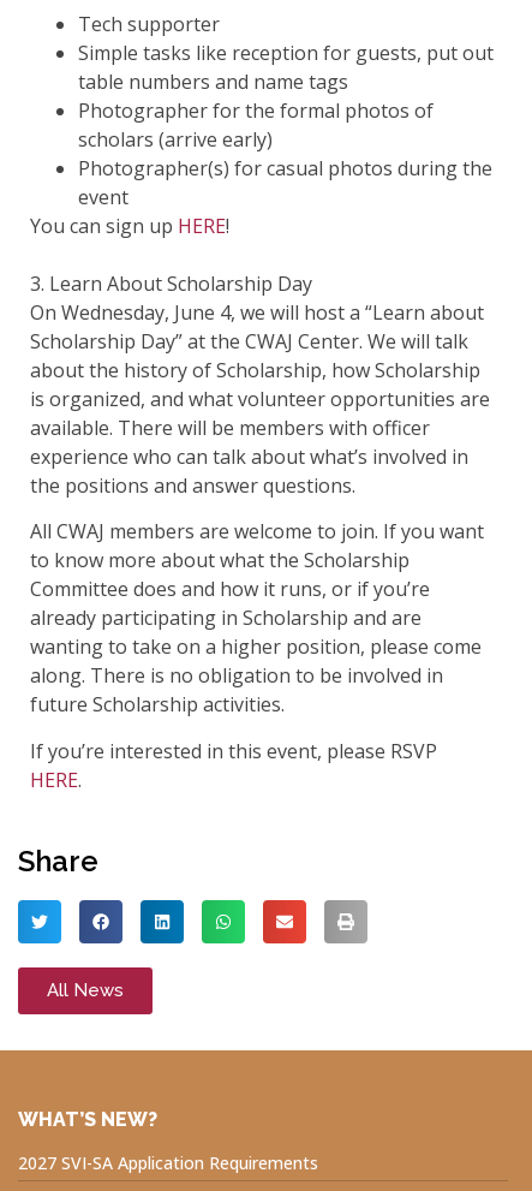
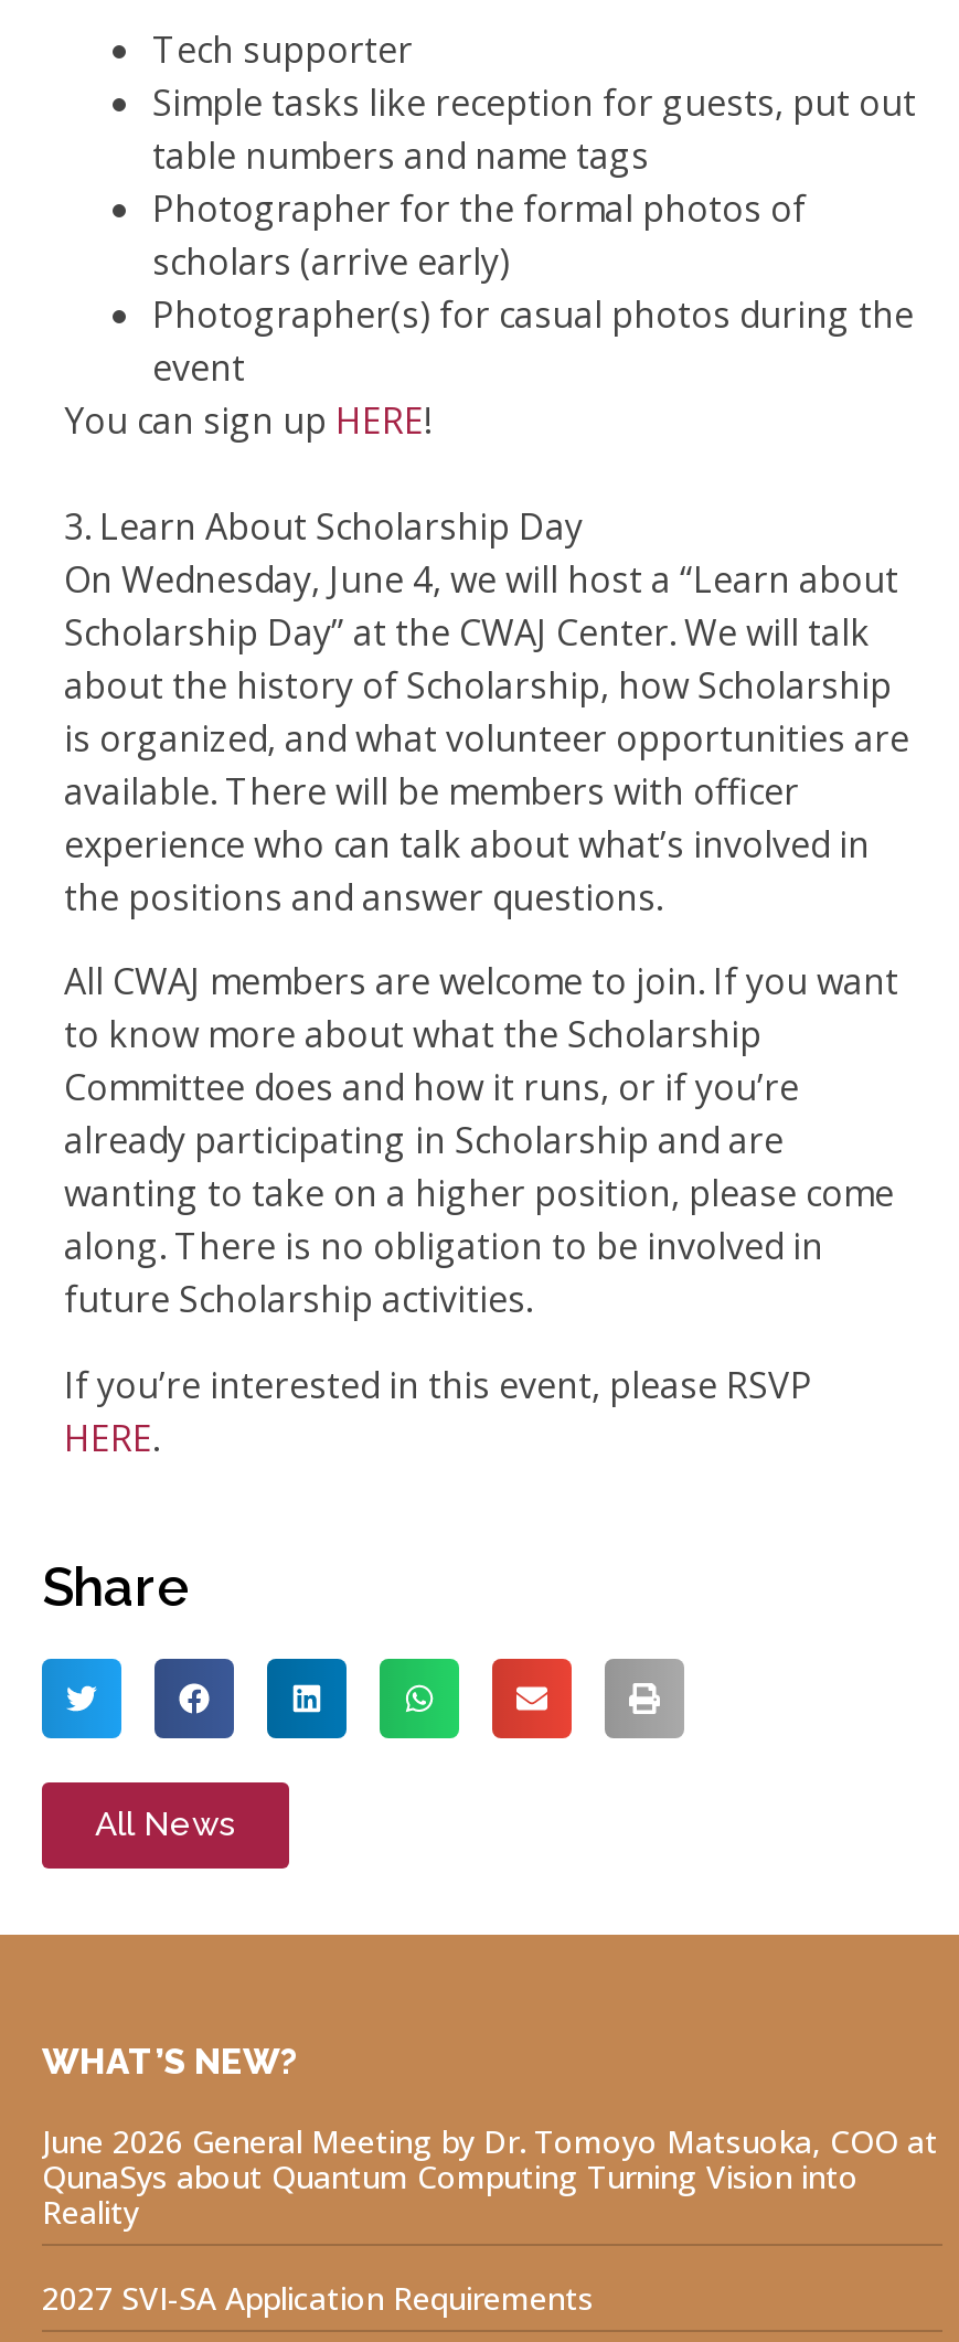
+ June 2026 General Meeting by Dr. Tomoyo Matsuoka, COO at
+ QunaSys about Quantum Computing Turning Vision into
+ Reality
